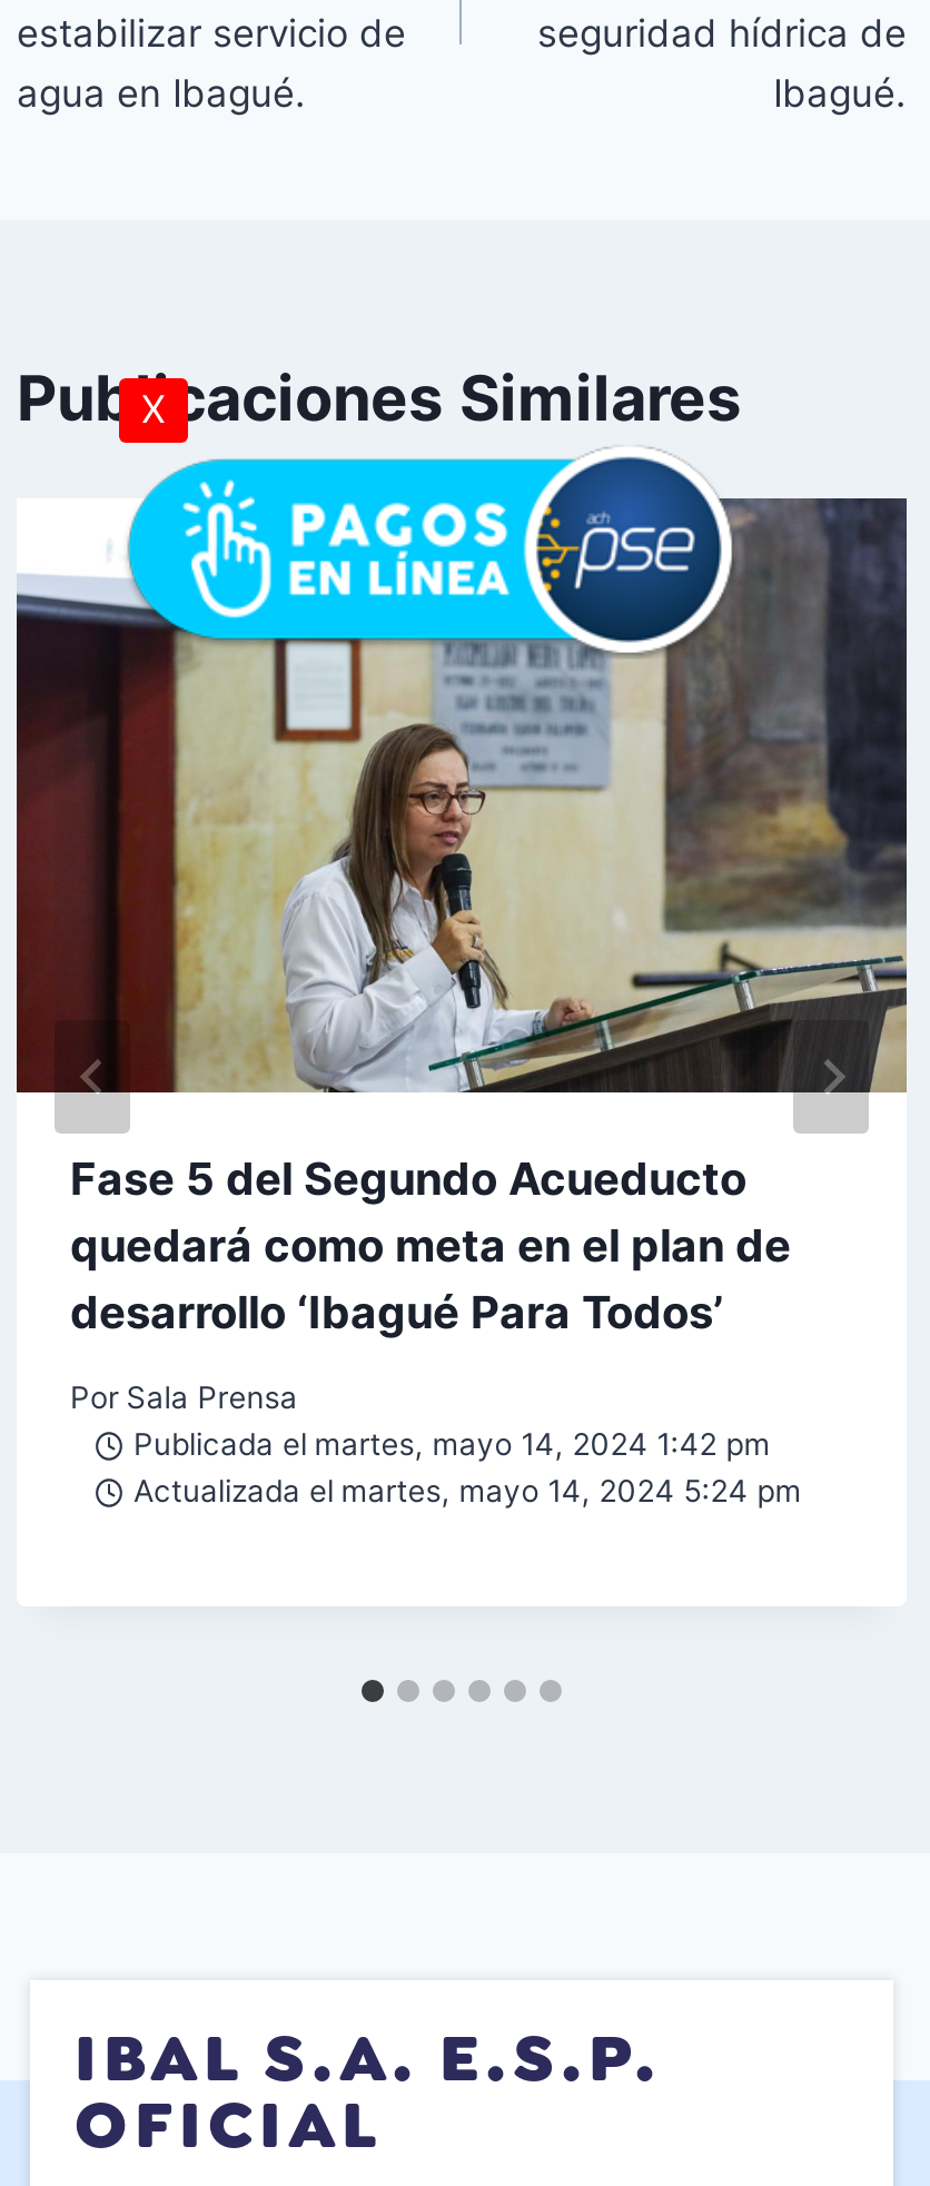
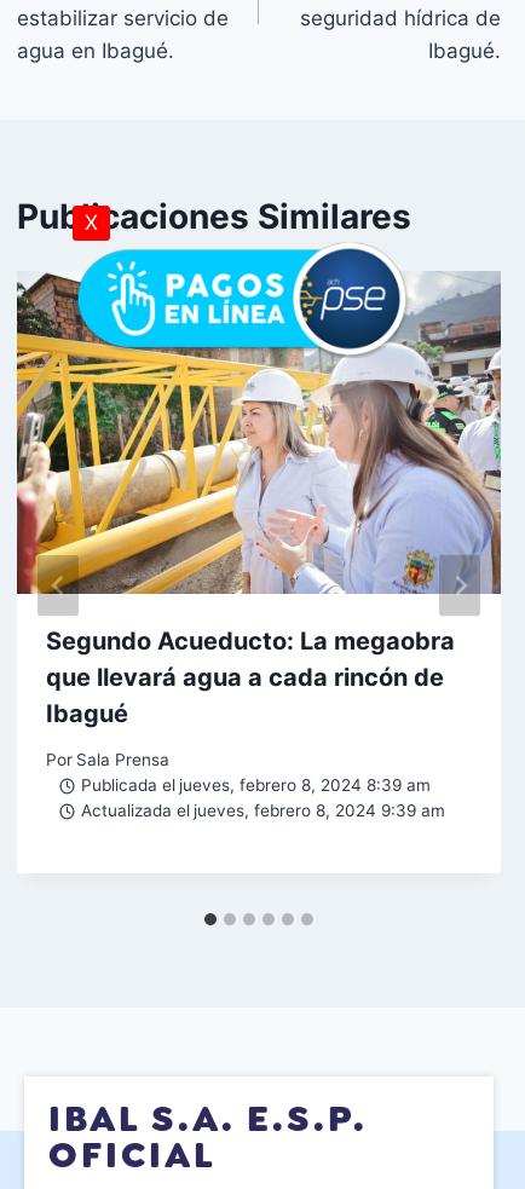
- [image]
- Fase 5 del Segundo Acueducto
- quedará como meta en el plan de
- desarrollo ‘Ibagué Para Todos’
+ [image]
+ Segundo Acueducto: La megaobra
+ que llevará agua a cada rincón de
+ Ibagué

- Publicada el martes, mayo 14, 2024 1:42 pm
+ Publicada el jueves, febrero 8, 2024 8:39 am

- Actualizada el martes, mayo 14, 2024 5:24 pm
+ Actualizada el jueves, febrero 8, 2024 9:39 am
